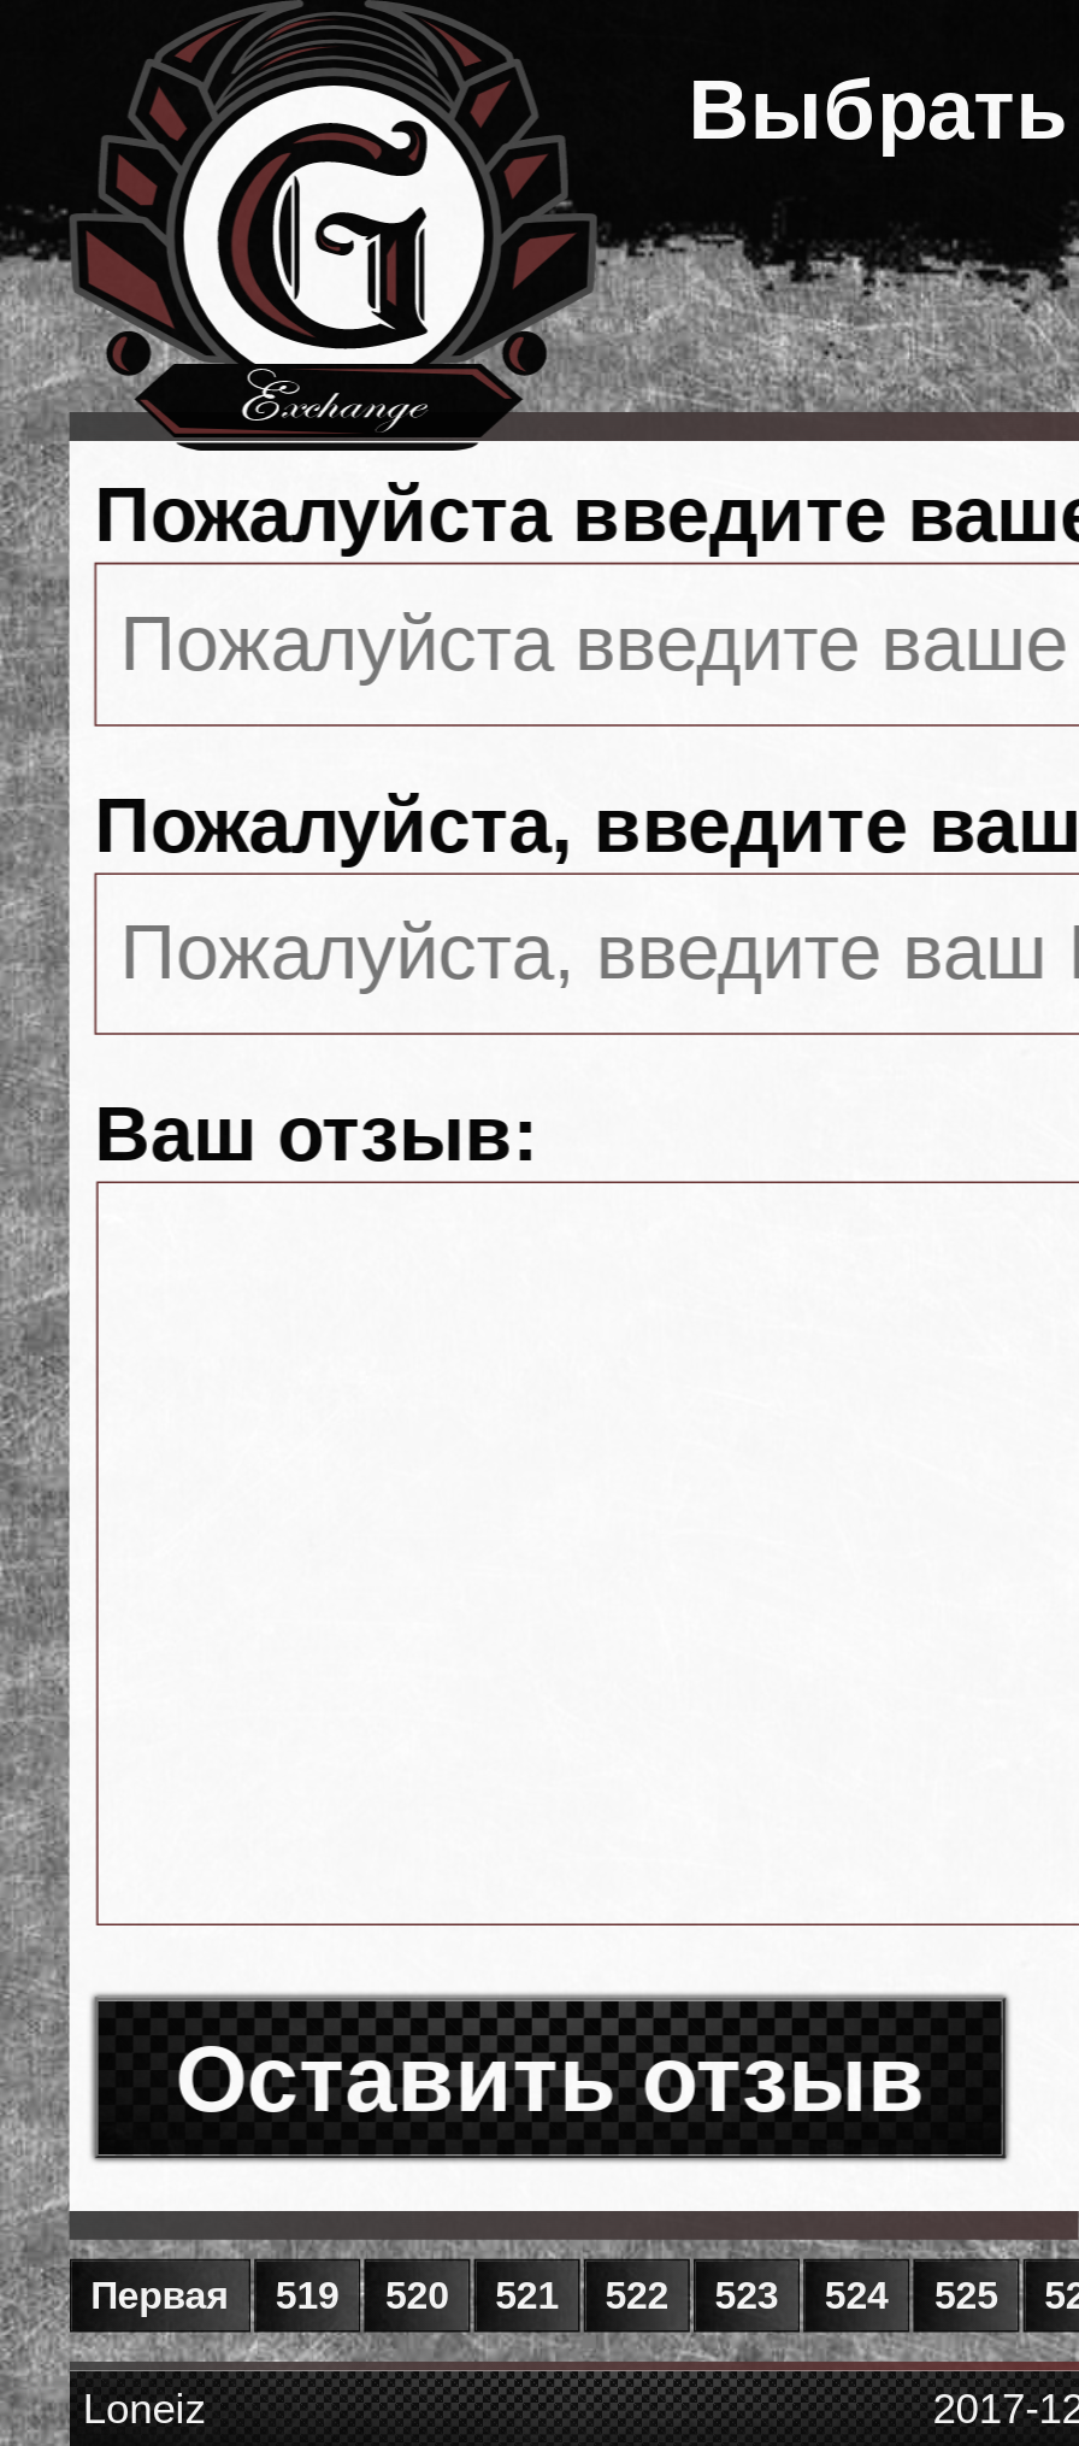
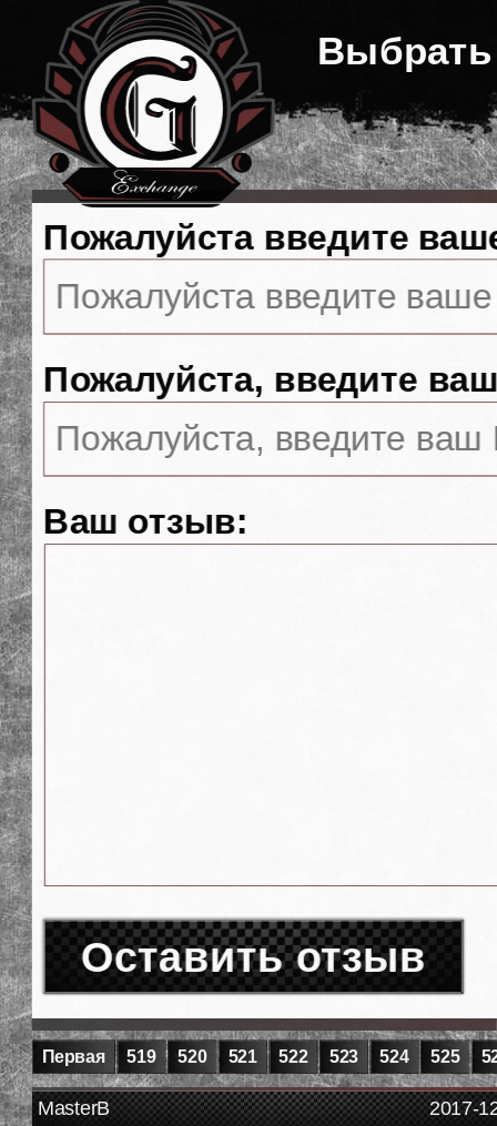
- Loneiz
+ MasterB
